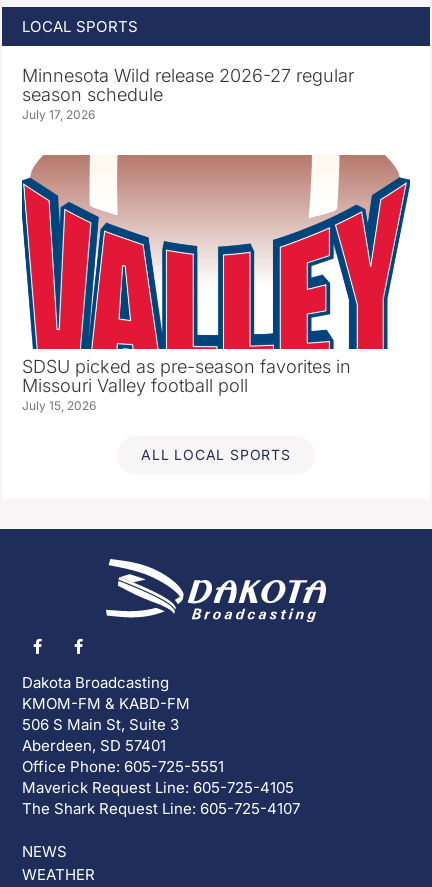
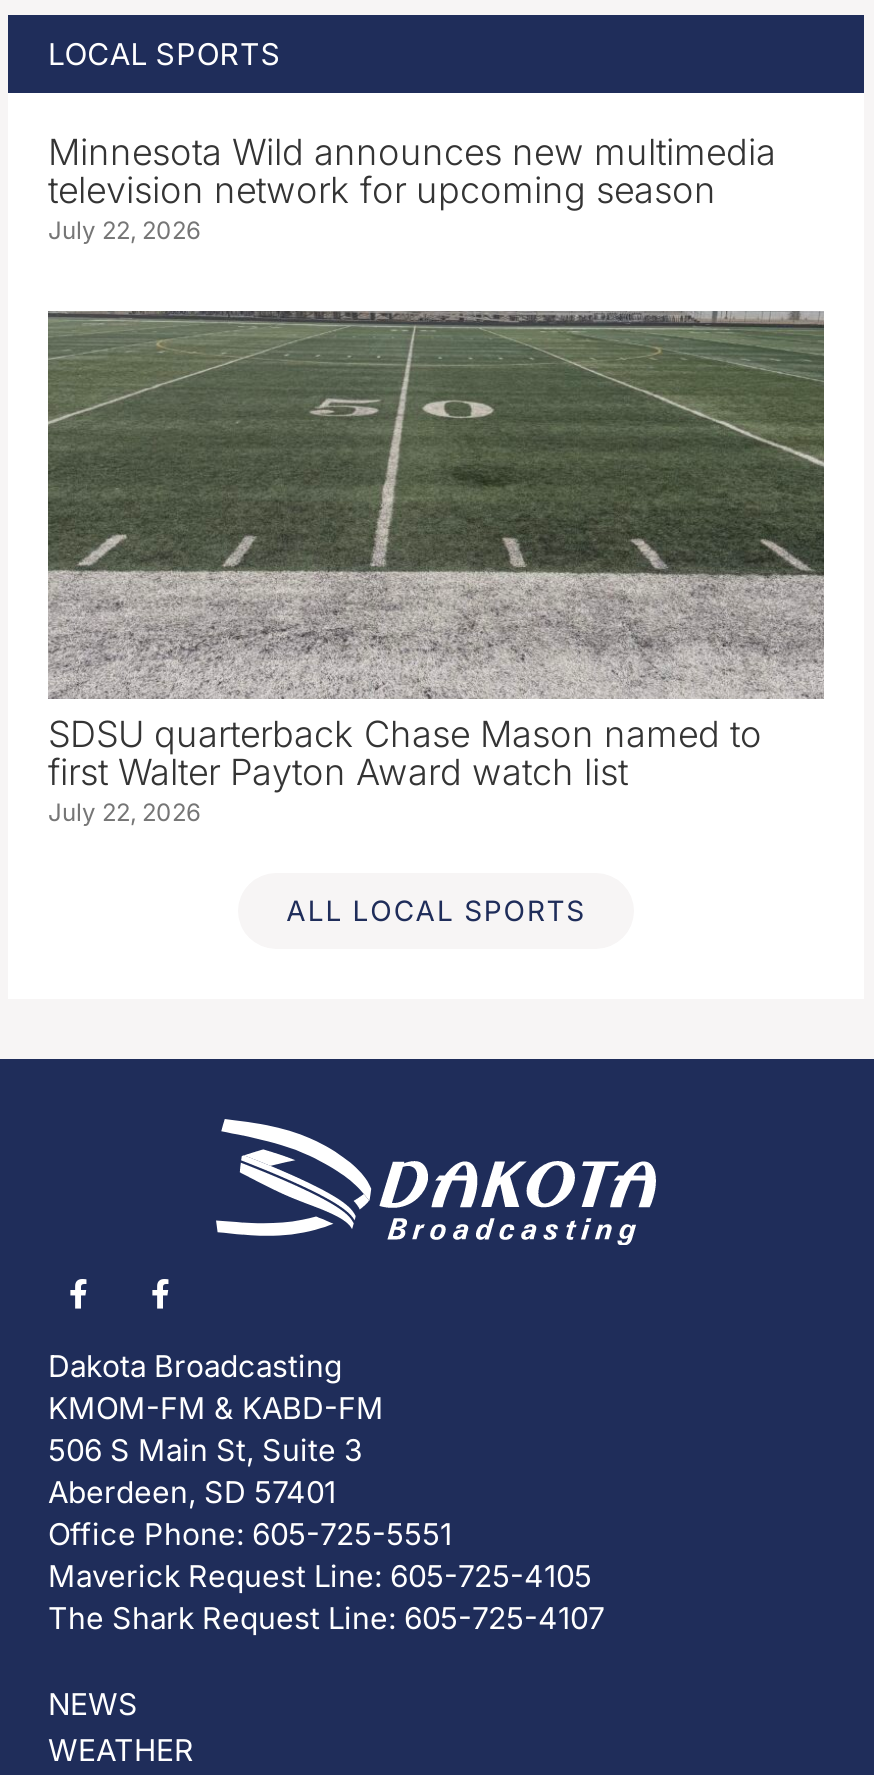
- Minnesota Wild release 2026-27 regular
- season schedule
- July 17, 2026
+ Minnesota Wild announces new multimedia
+ television network for upcoming season
+ July 22, 2026

- [image]
- SDSU picked as pre-season favorites in
- Missouri Valley football poll
- July 15, 2026
+ [image]
+ SDSU quarterback Chase Mason named to
+ first Walter Payton Award watch list
+ July 22, 2026
